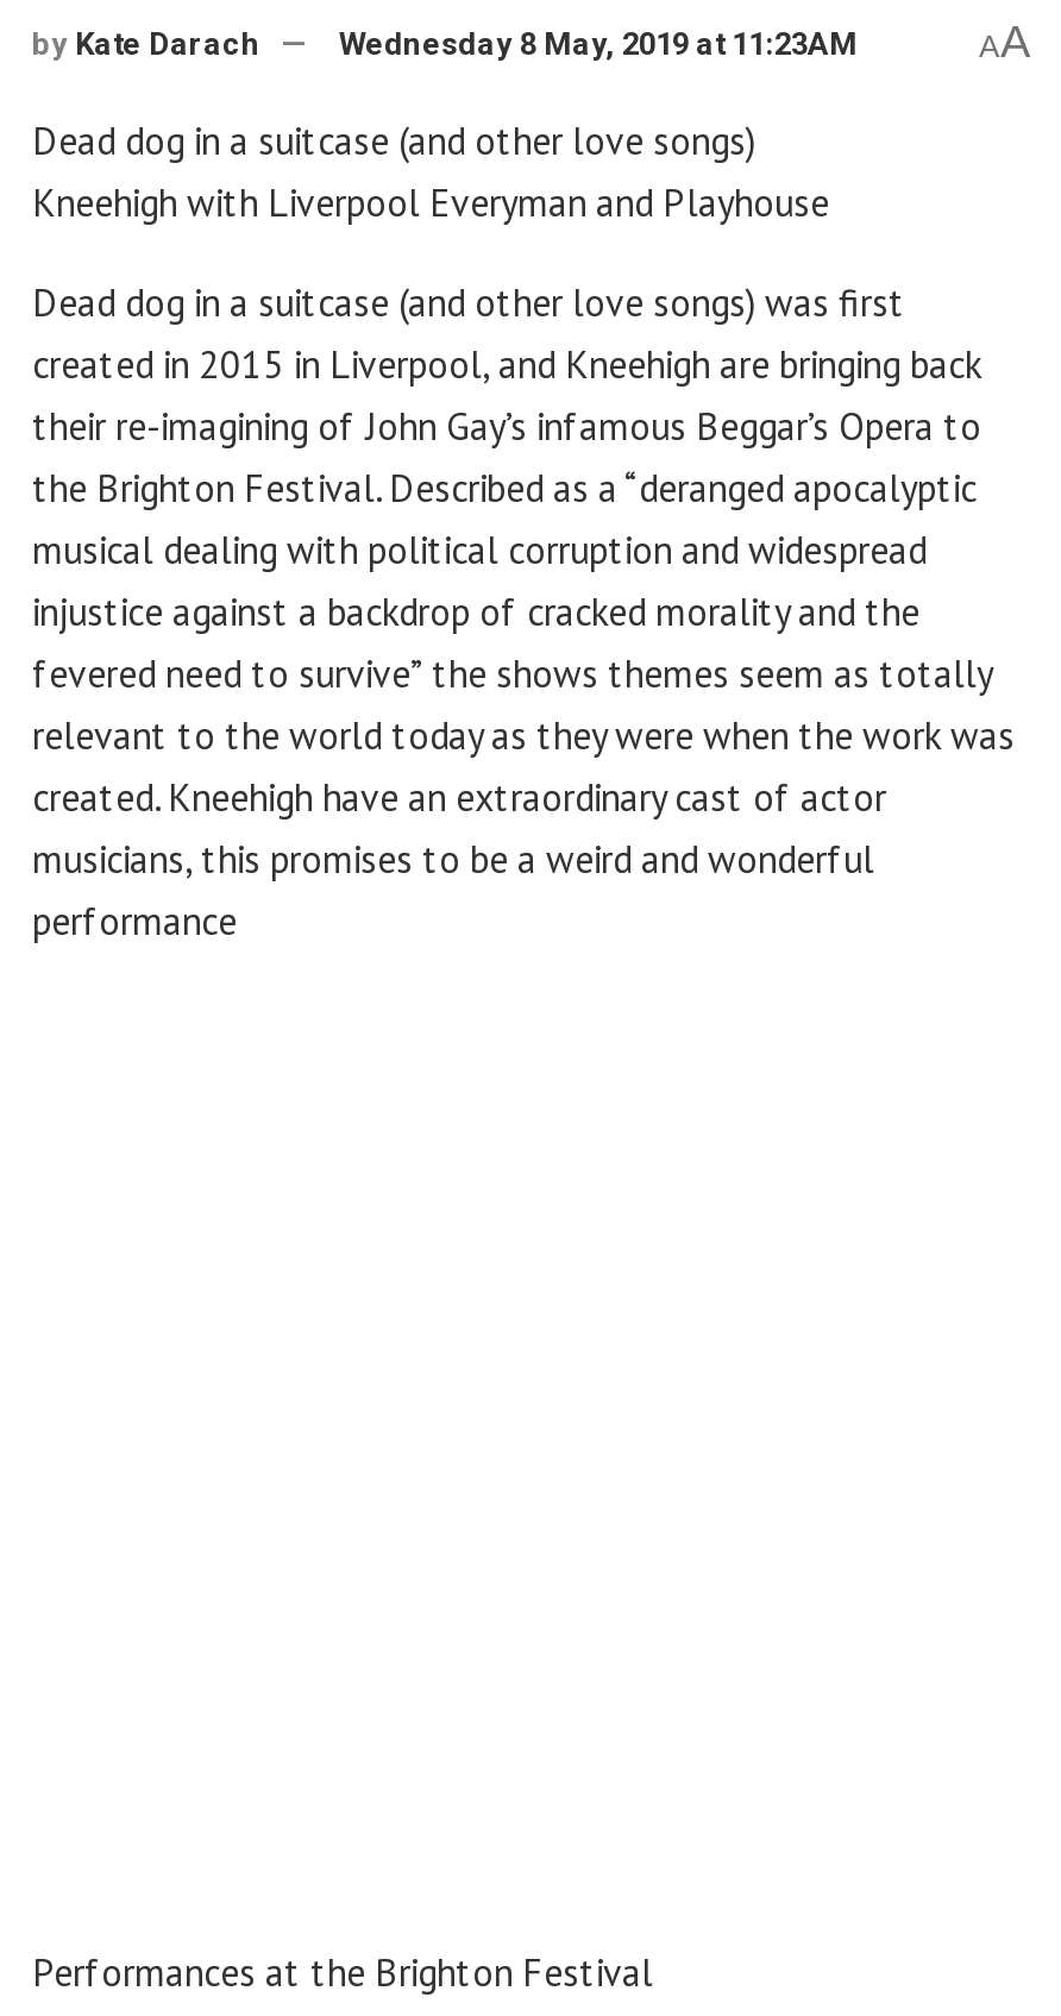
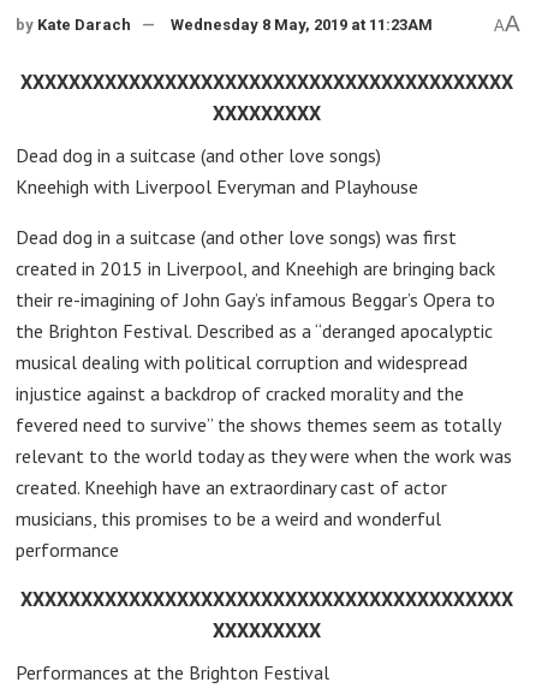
+ XXXXXXXXXXXXXXXXXXXXXXXXXXXXXXXXXXXXXXXXX
+ XXXXXXXXX

moved down: Dead dog in a suitcase (and other love songs) | Kneehigh with Liverpool Everyman and Playhouse | Dead dog in a suitcase (and other love songs) was first | ... | musicians, this promises to be a weird and wonderful | performance

+ XXXXXXXXXXXXXXXXXXXXXXXXXXXXXXXXXXXXXXXXX
+ XXXXXXXXX
